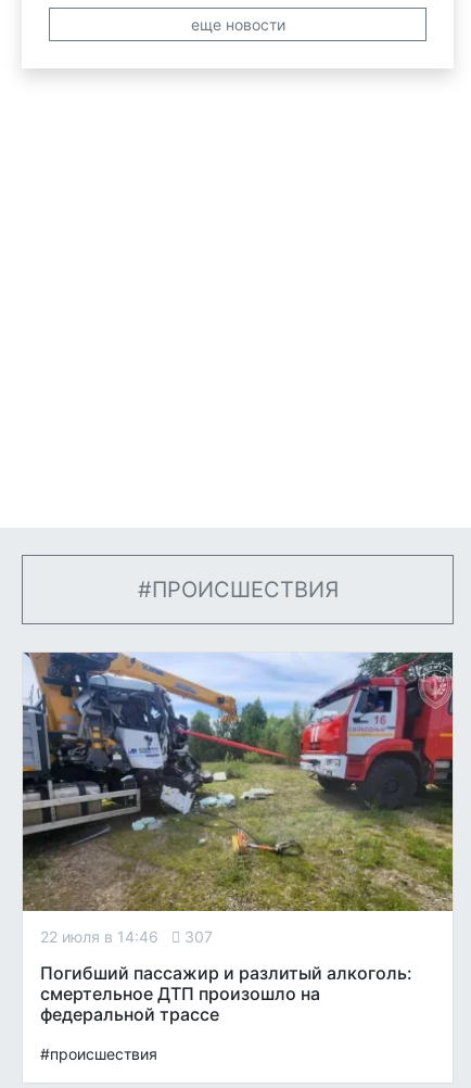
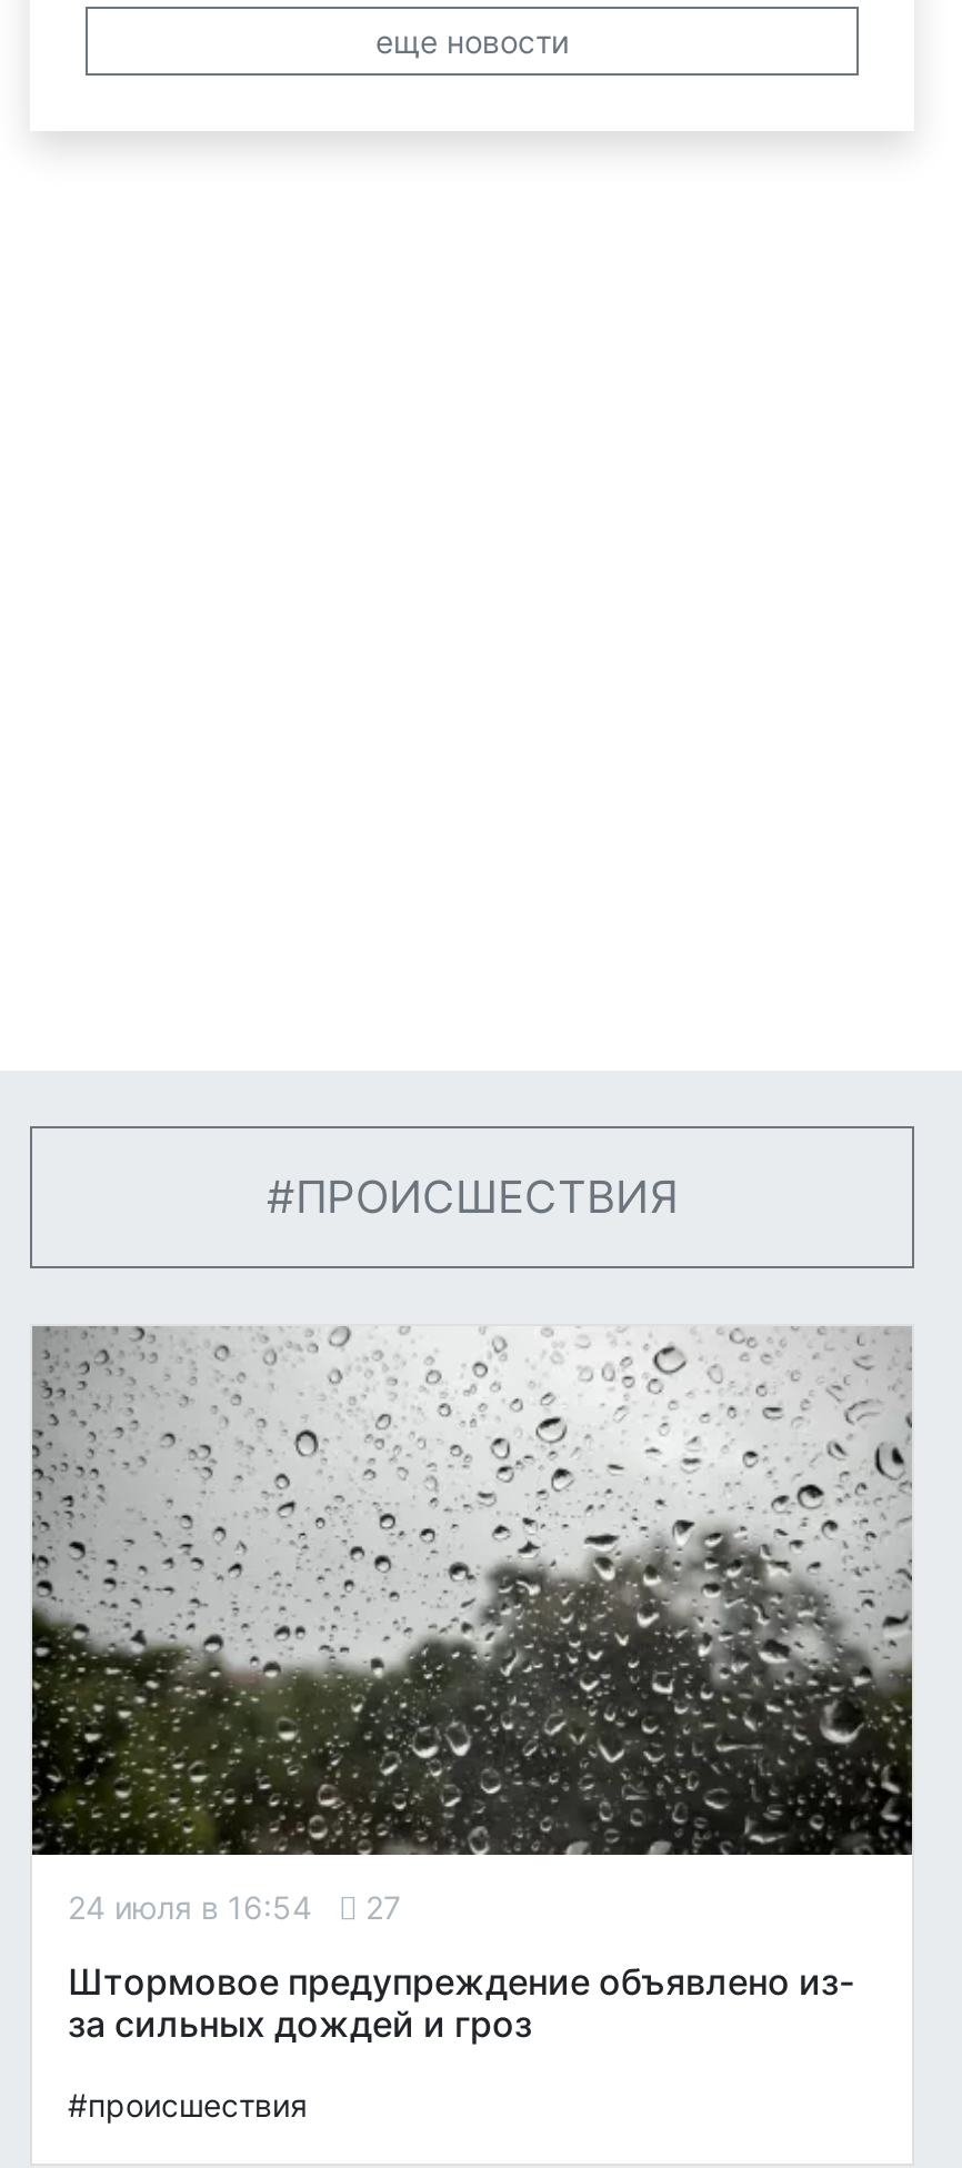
- [image]
- 22 июля в 14:46
- 307
+ [image]
+ 24 июля в 16:54
+ 27

- Погибший пассажир и разлитый алкоголь:
- смертельное ДТП произошло на
- федеральной трассе
+ Штормовое предупреждение объявлено из-
+ за сильных дождей и гроз
